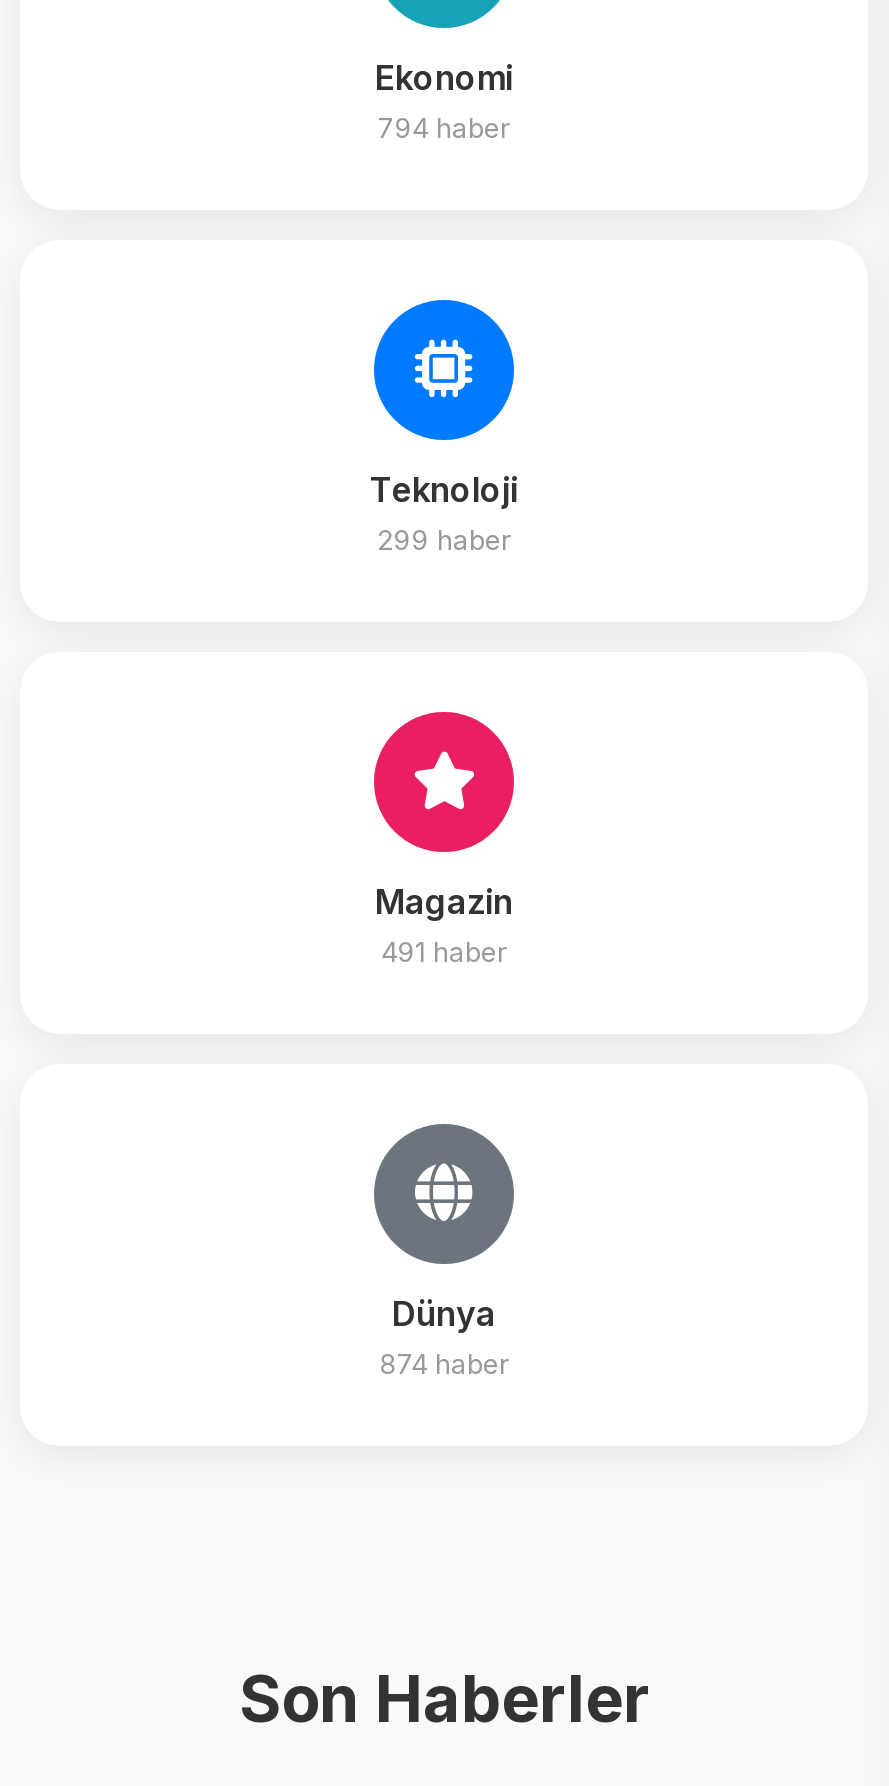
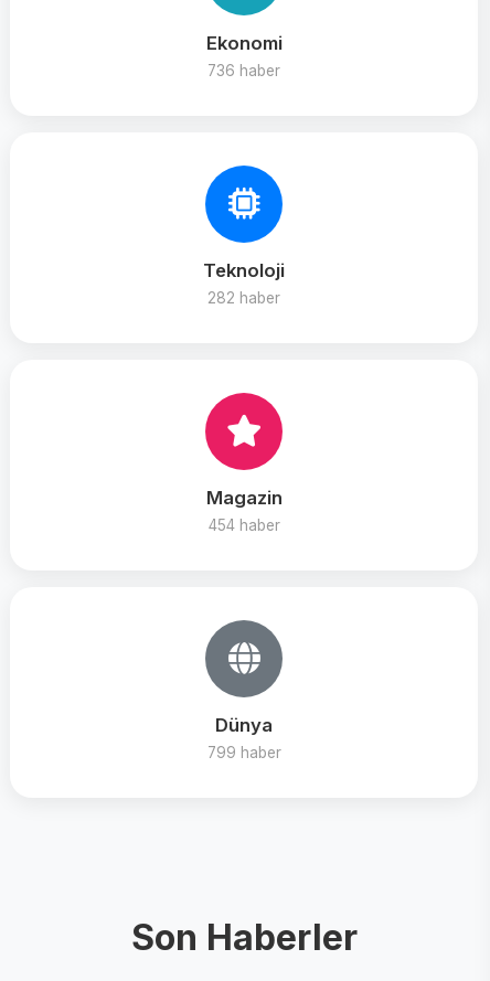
- 794 haber
+ 736 haber

- 299 haber
+ 282 haber

- 491 haber
+ 454 haber

- 874 haber
+ 799 haber
